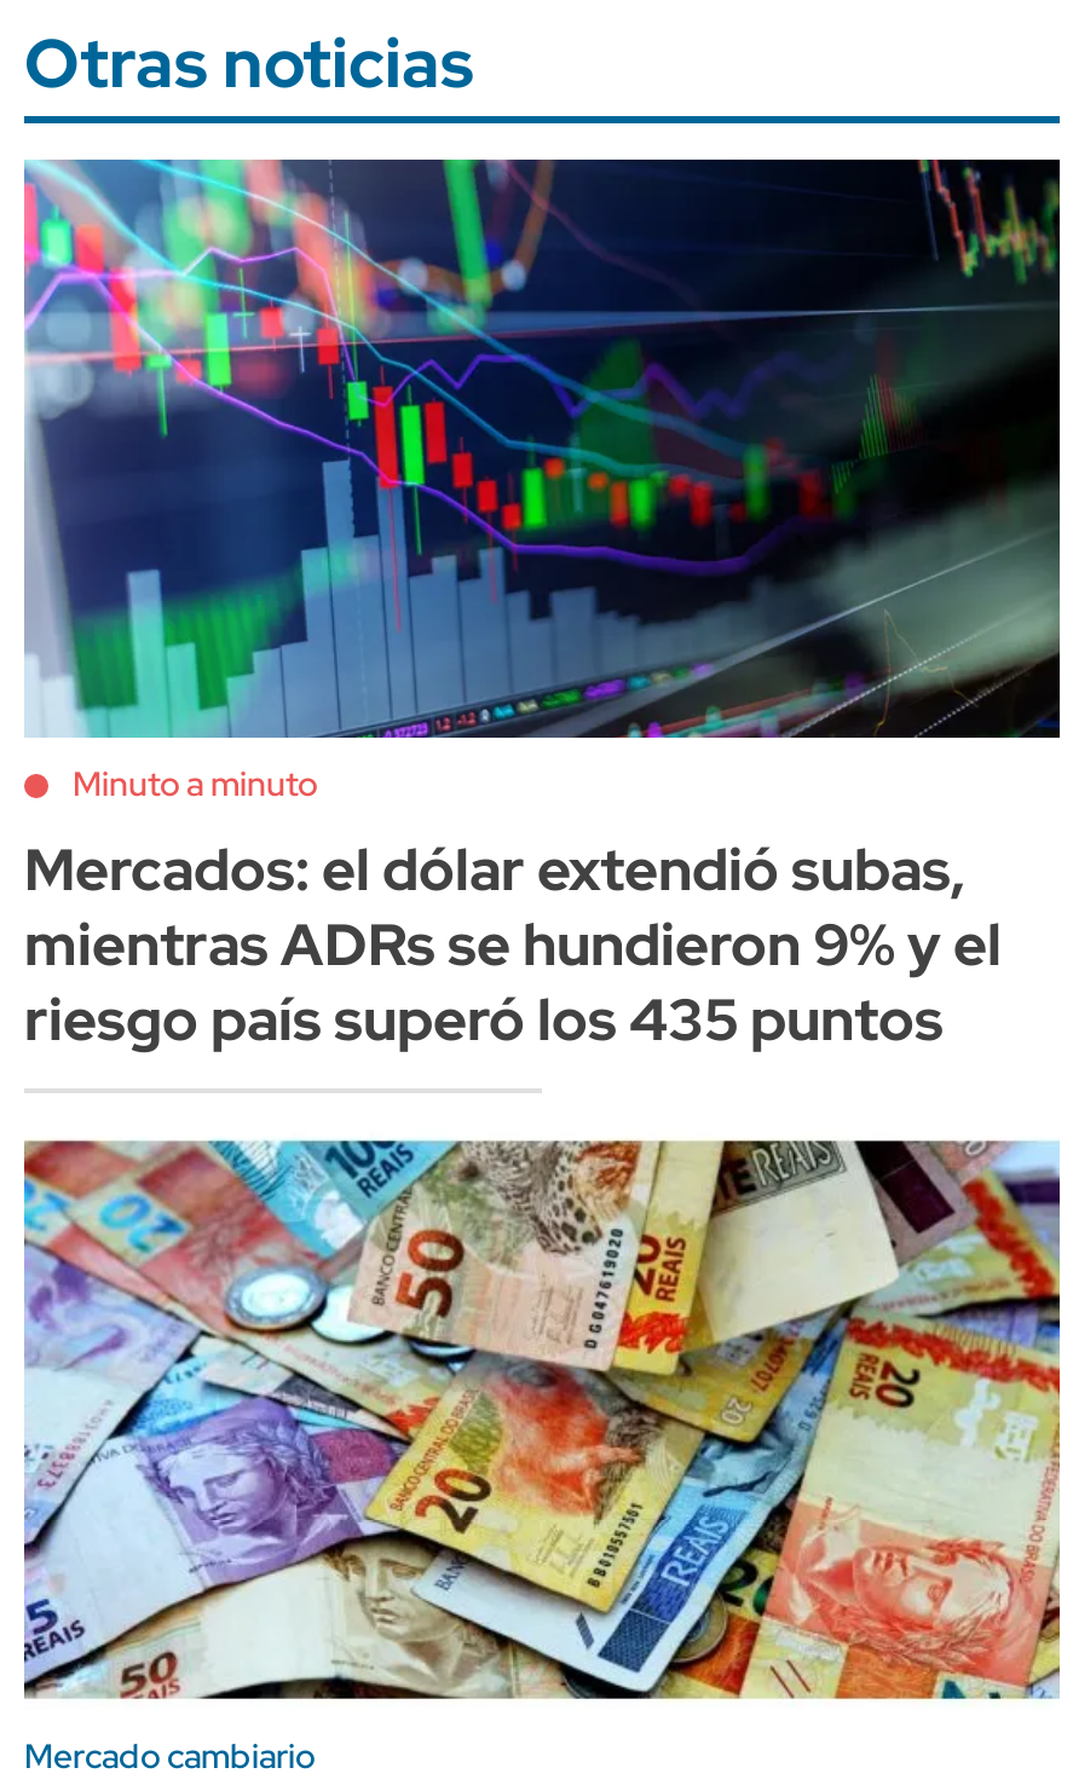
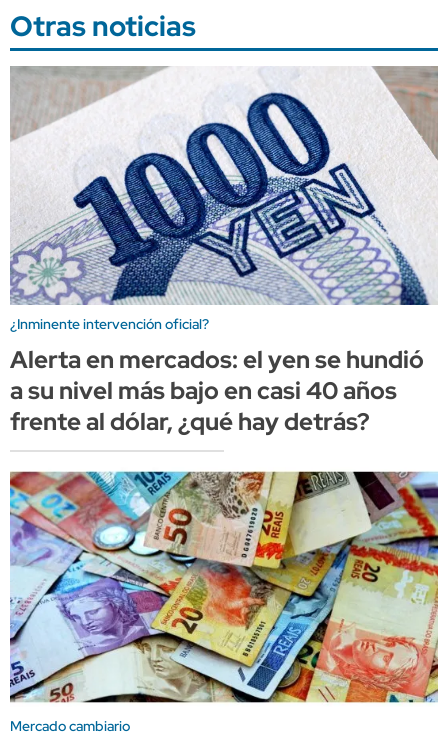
- [image]
- Minuto a minuto
- Mercados: el dólar extendió subas,
- mientras ADRs se hundieron 9% y el
- riesgo país superó los 435 puntos
+ [image]
+ ¿Inminente intervención oficial?
+ Alerta en mercados: el yen se hundió
+ a su nivel más bajo en casi 40 años
+ frente al dólar, ¿qué hay detrás?
